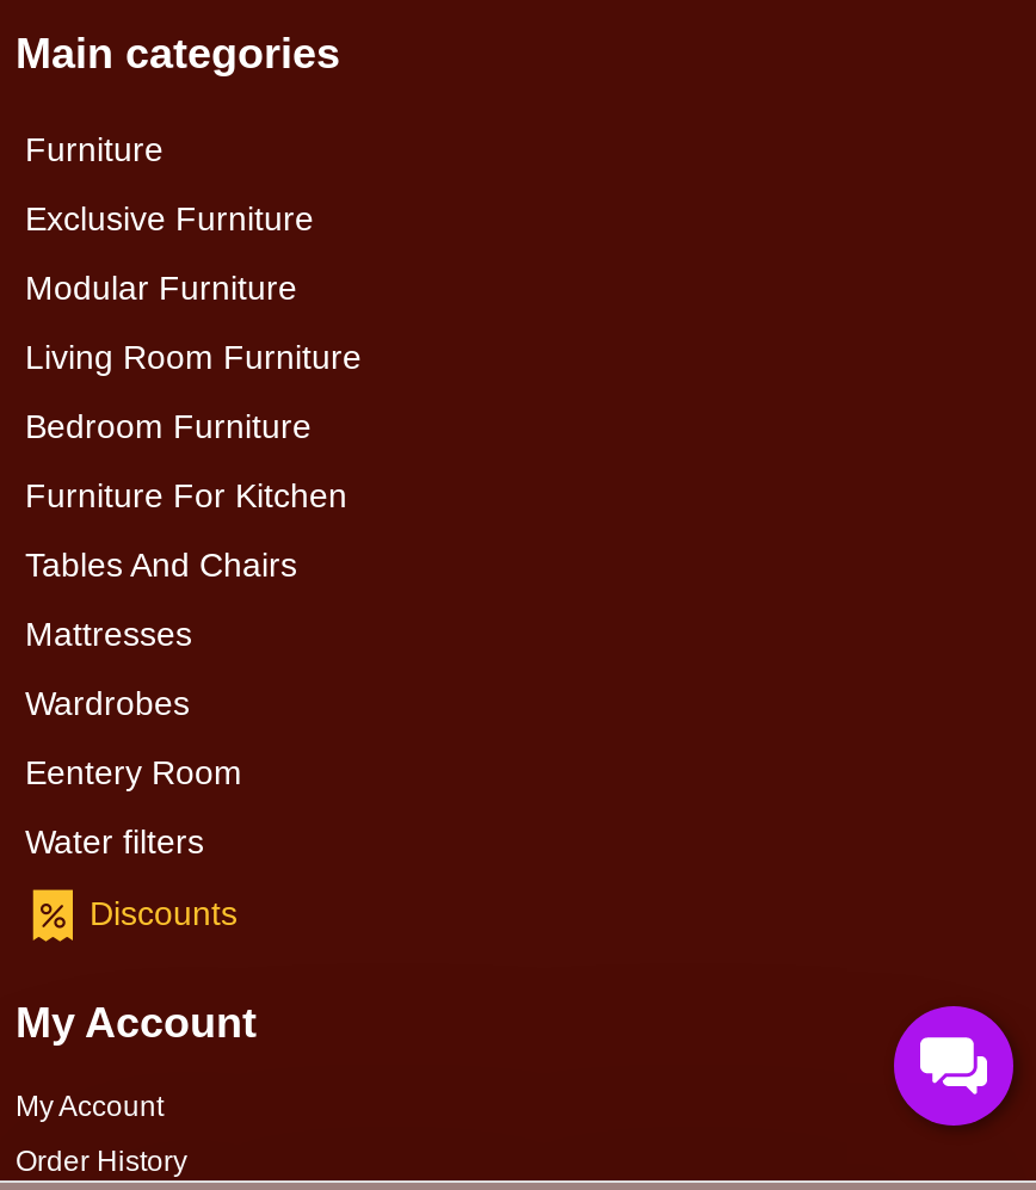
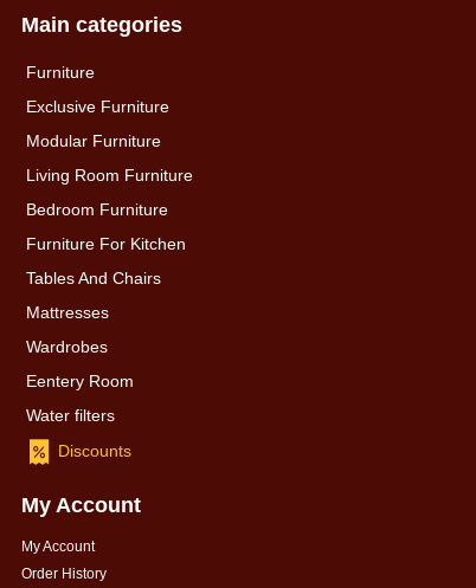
- [image]
